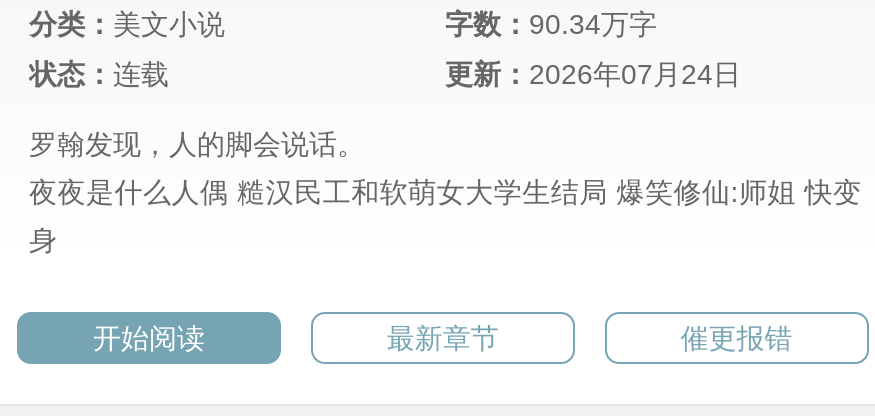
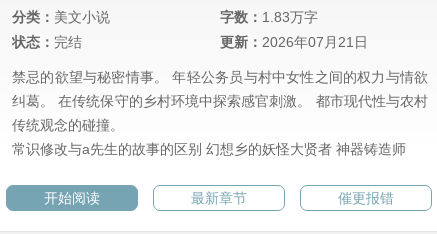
- 字数：90.34万字
- 状态：连载
- 更新：2026年07月24日
- 罗翰发现，人的脚会说话。
- 夜夜是什么人偶 糙汉民工和软萌女大学生结局 爆笑修仙:师姐 快变
- 身
+ 字数：1.83万字
+ 状态：完结
+ 更新：2026年07月21日
+ 禁忌的欲望与秘密情事。 年轻公务员与村中女性之间的权力与情欲
+ 纠葛。 在传统保守的乡村环境中探索感官刺激。 都市现代性与农村
+ 传统观念的碰撞。
+ 常识修改与a先生的故事的区别 幻想乡的妖怪大贤者 神器铸造师
